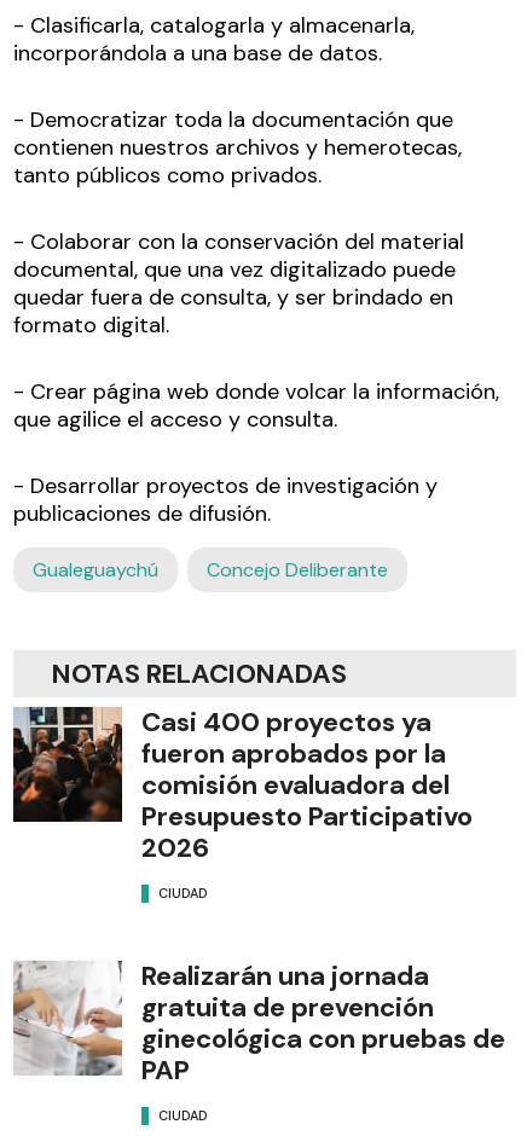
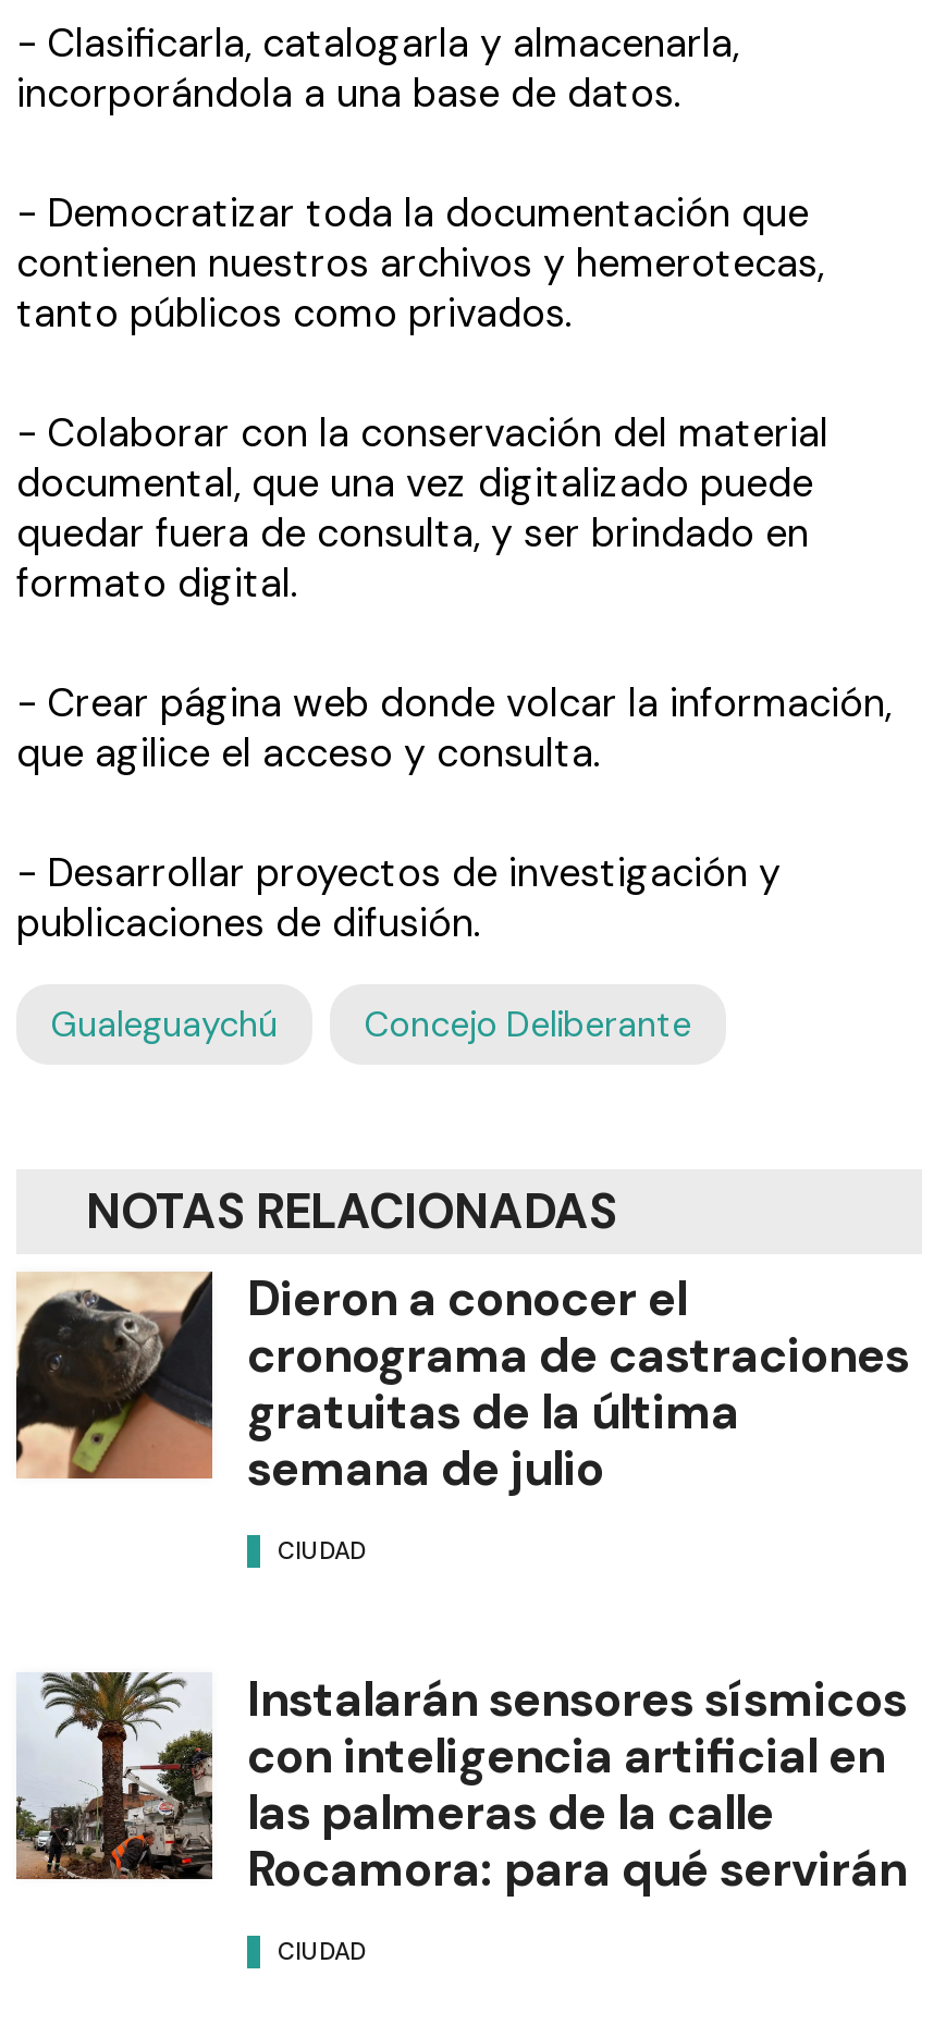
- [image]
- Casi 400 proyectos ya
- fueron aprobados por la
- comisión evaluadora del
- Presupuesto Participativo
- 2026
+ [image]
+ Dieron a conocer el
+ cronograma de castraciones
+ gratuitas de la última
+ semana de julio

- [image]
- Realizarán una jornada
- gratuita de prevención
- ginecológica con pruebas de
- PAP
+ [image]
+ Instalarán sensores sísmicos
+ con inteligencia artificial en
+ las palmeras de la calle
+ Rocamora: para qué servirán
